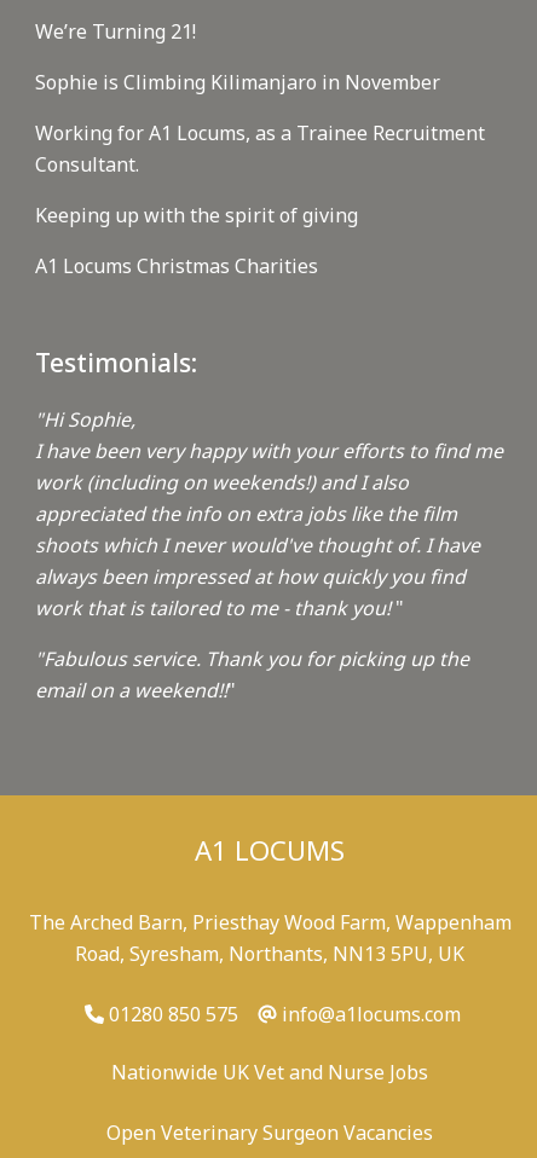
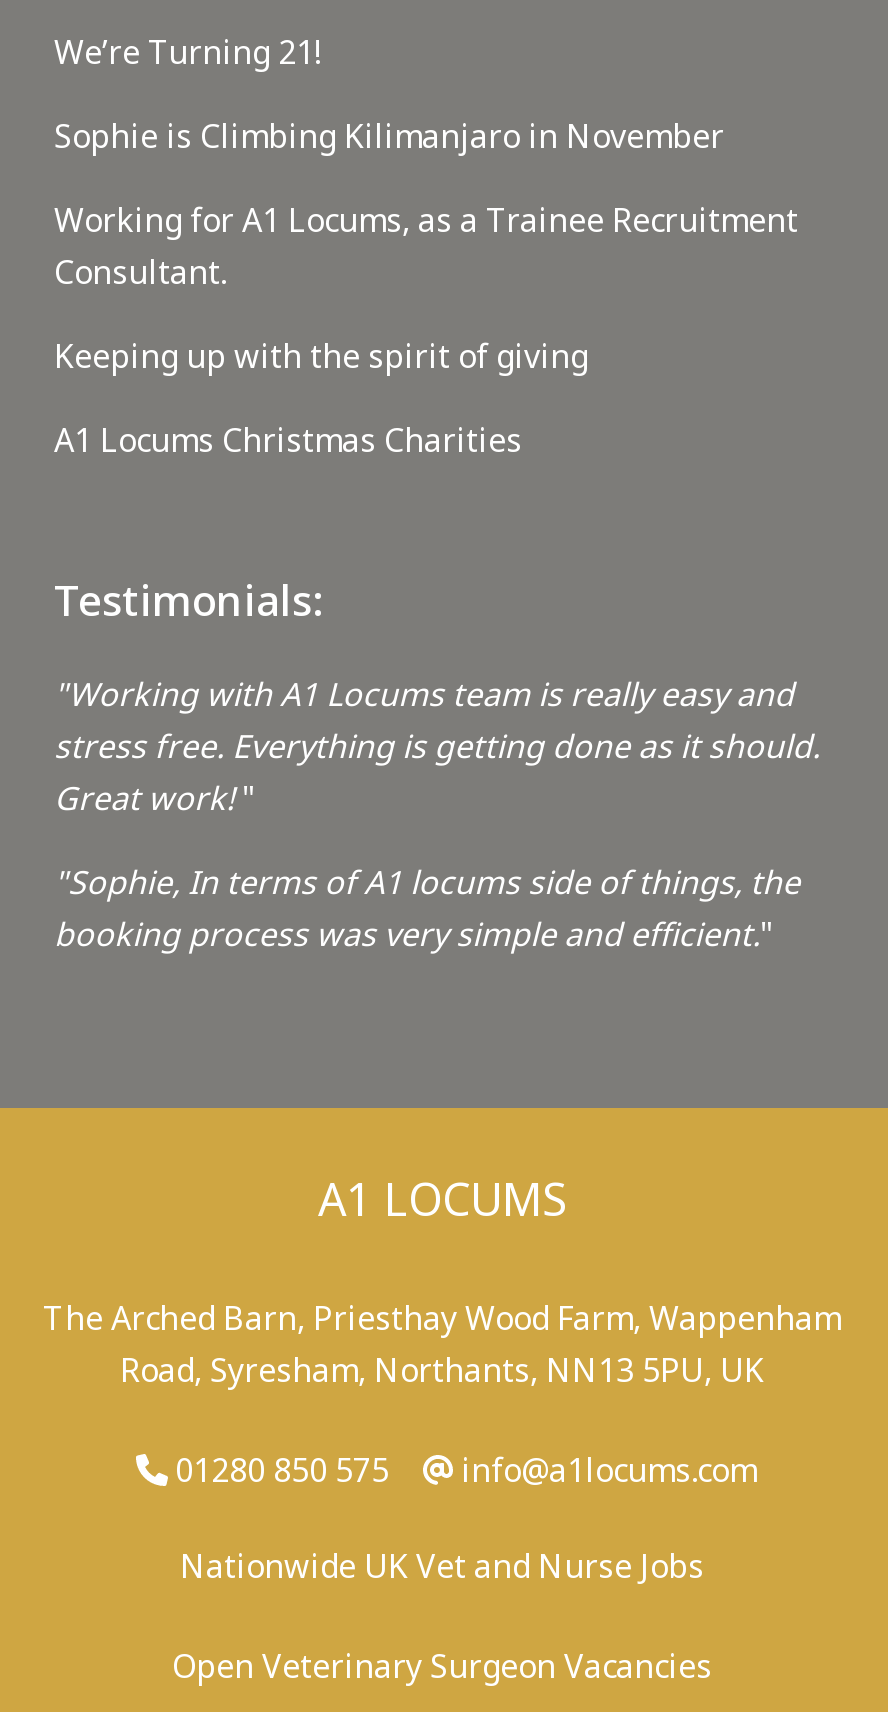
- "Hi Sophie,
- I have been very happy with your efforts to find me
- work (including on weekends!) and I also
- appreciated the info on extra jobs like the film
- shoots which I never would've thought of. I have
- always been impressed at how quickly you find
- work that is tailored to me - thank you!"
+ "Working with A1 Locums team is really easy and
+ stress free. Everything is getting done as it should.
+ Great work!"

- "Fabulous service. Thank you for picking up the
- email on a weekend!!"
+ "Sophie, In terms of A1 locums side of things, the
+ booking process was very simple and efficient."
